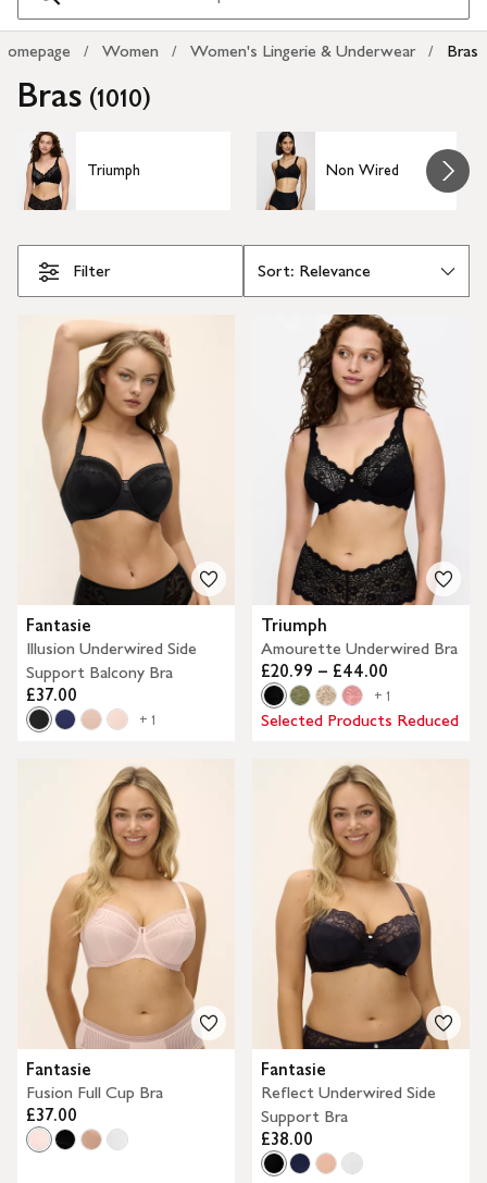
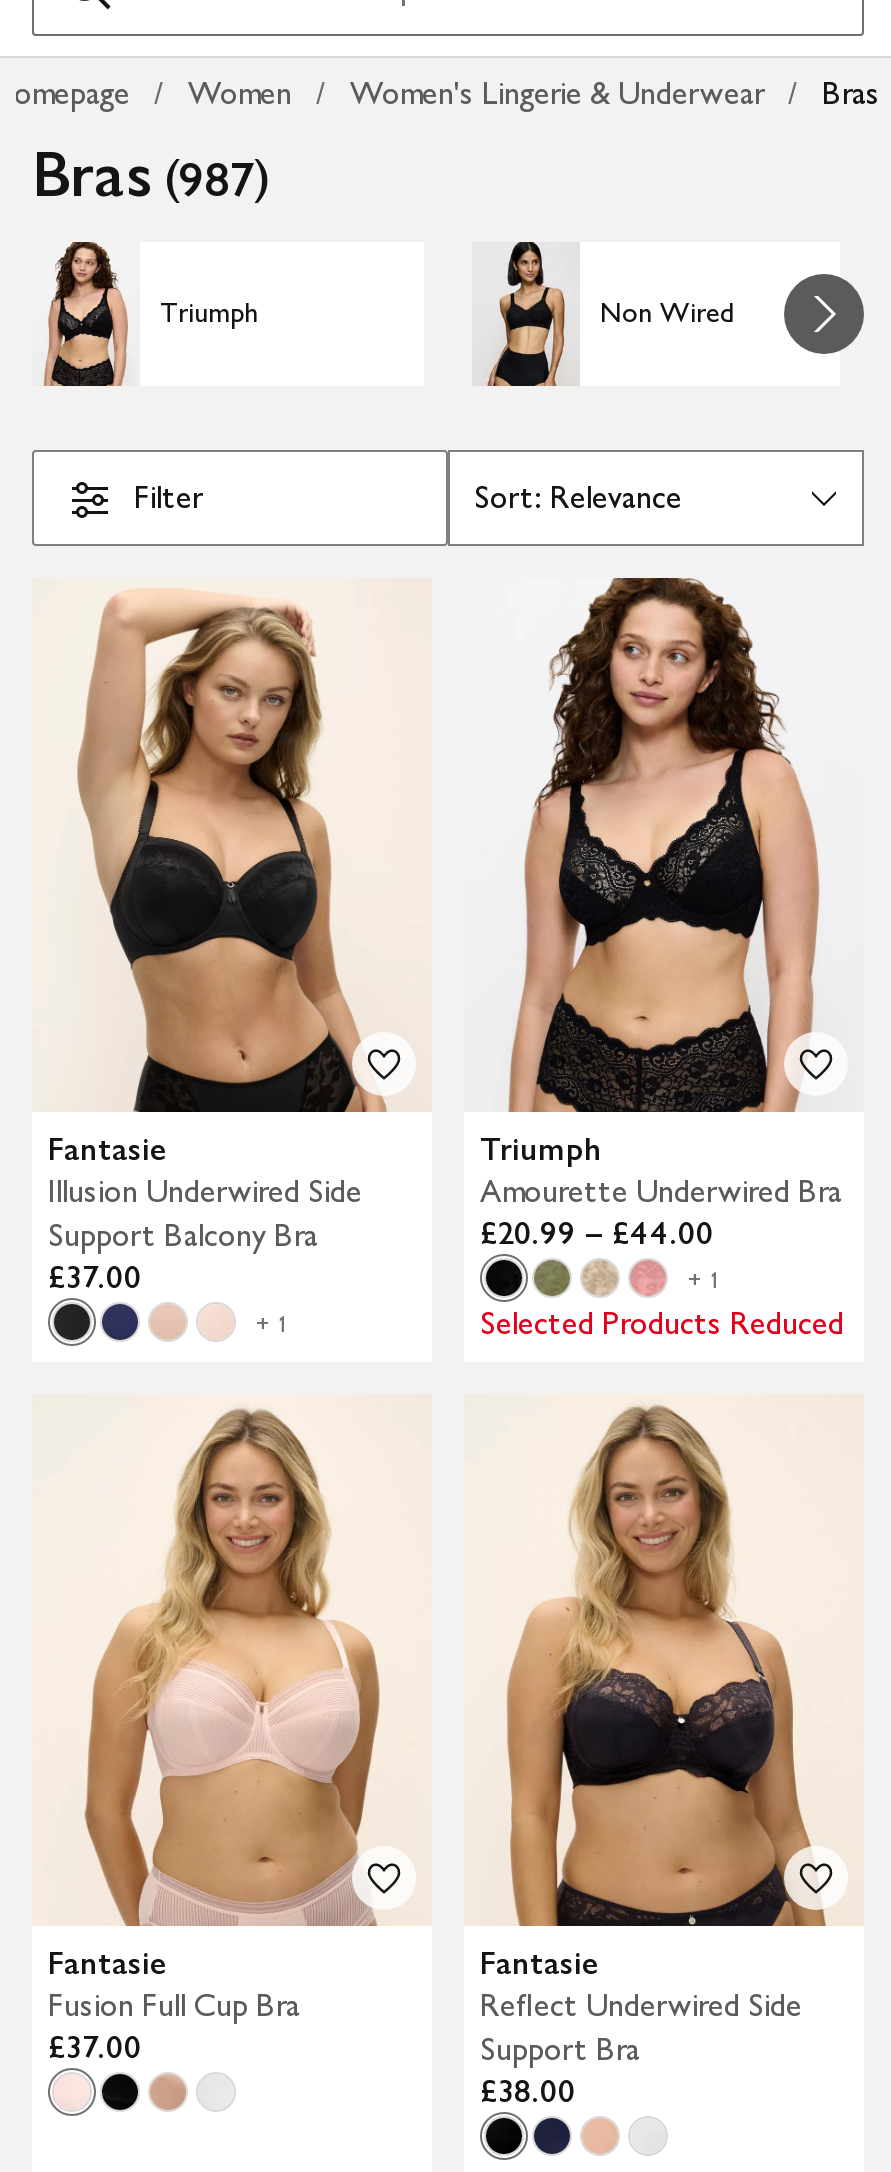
- Bras (1010)
+ Bras (987)
